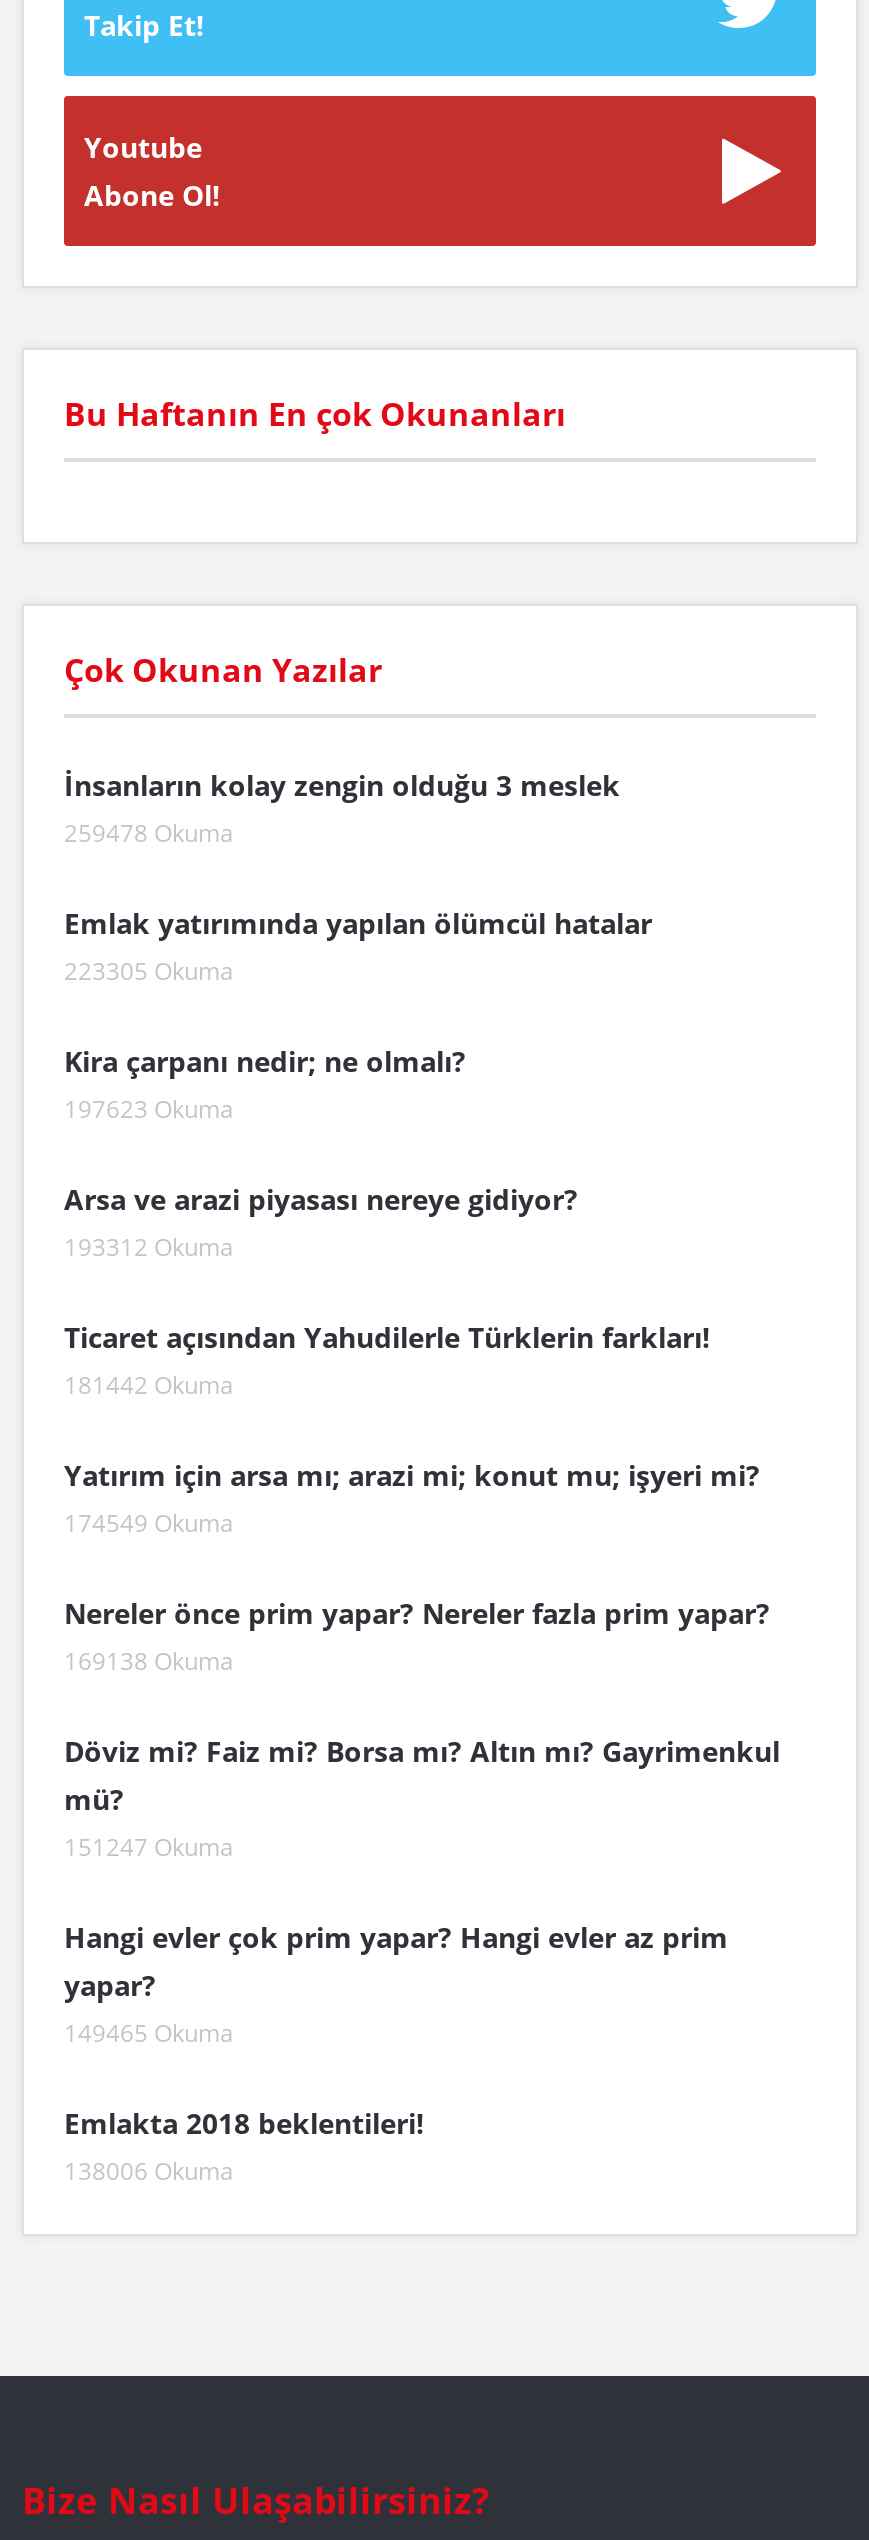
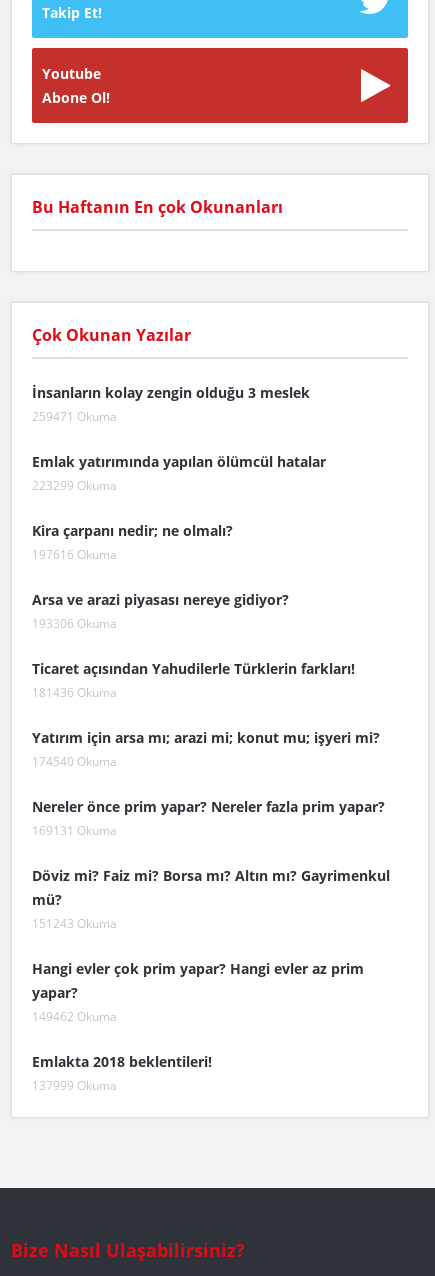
- 259478 Okuma
+ 259471 Okuma

- 223305 Okuma
+ 223299 Okuma

- 197623 Okuma
+ 197616 Okuma

- 193312 Okuma
+ 193306 Okuma

- 181442 Okuma
+ 181436 Okuma

- 174549 Okuma
+ 174540 Okuma

- 169138 Okuma
+ 169131 Okuma

- 151247 Okuma
+ 151243 Okuma

- 149465 Okuma
+ 149462 Okuma

- 138006 Okuma
+ 137999 Okuma
